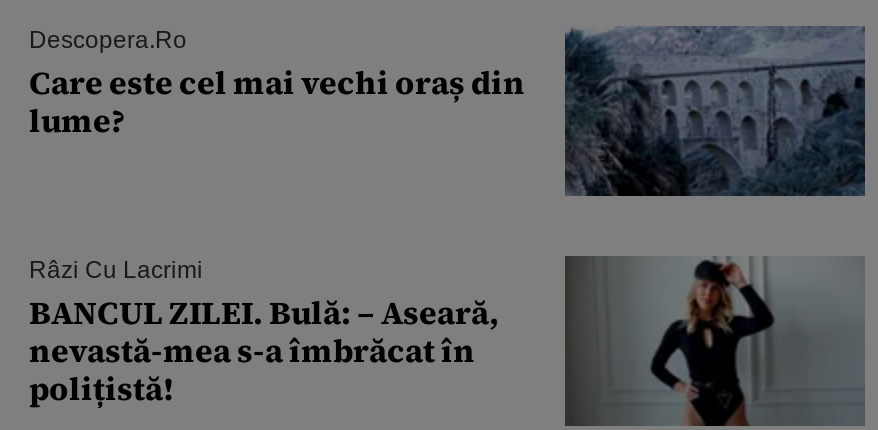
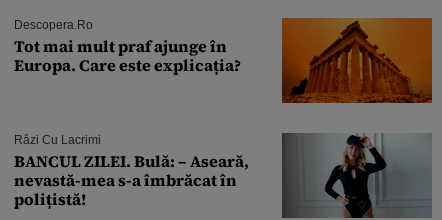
- [image]
- Care este cel mai vechi oraș din
- lume?
+ [image]
+ Tot mai mult praf ajunge în
+ Europa. Care este explicația?
